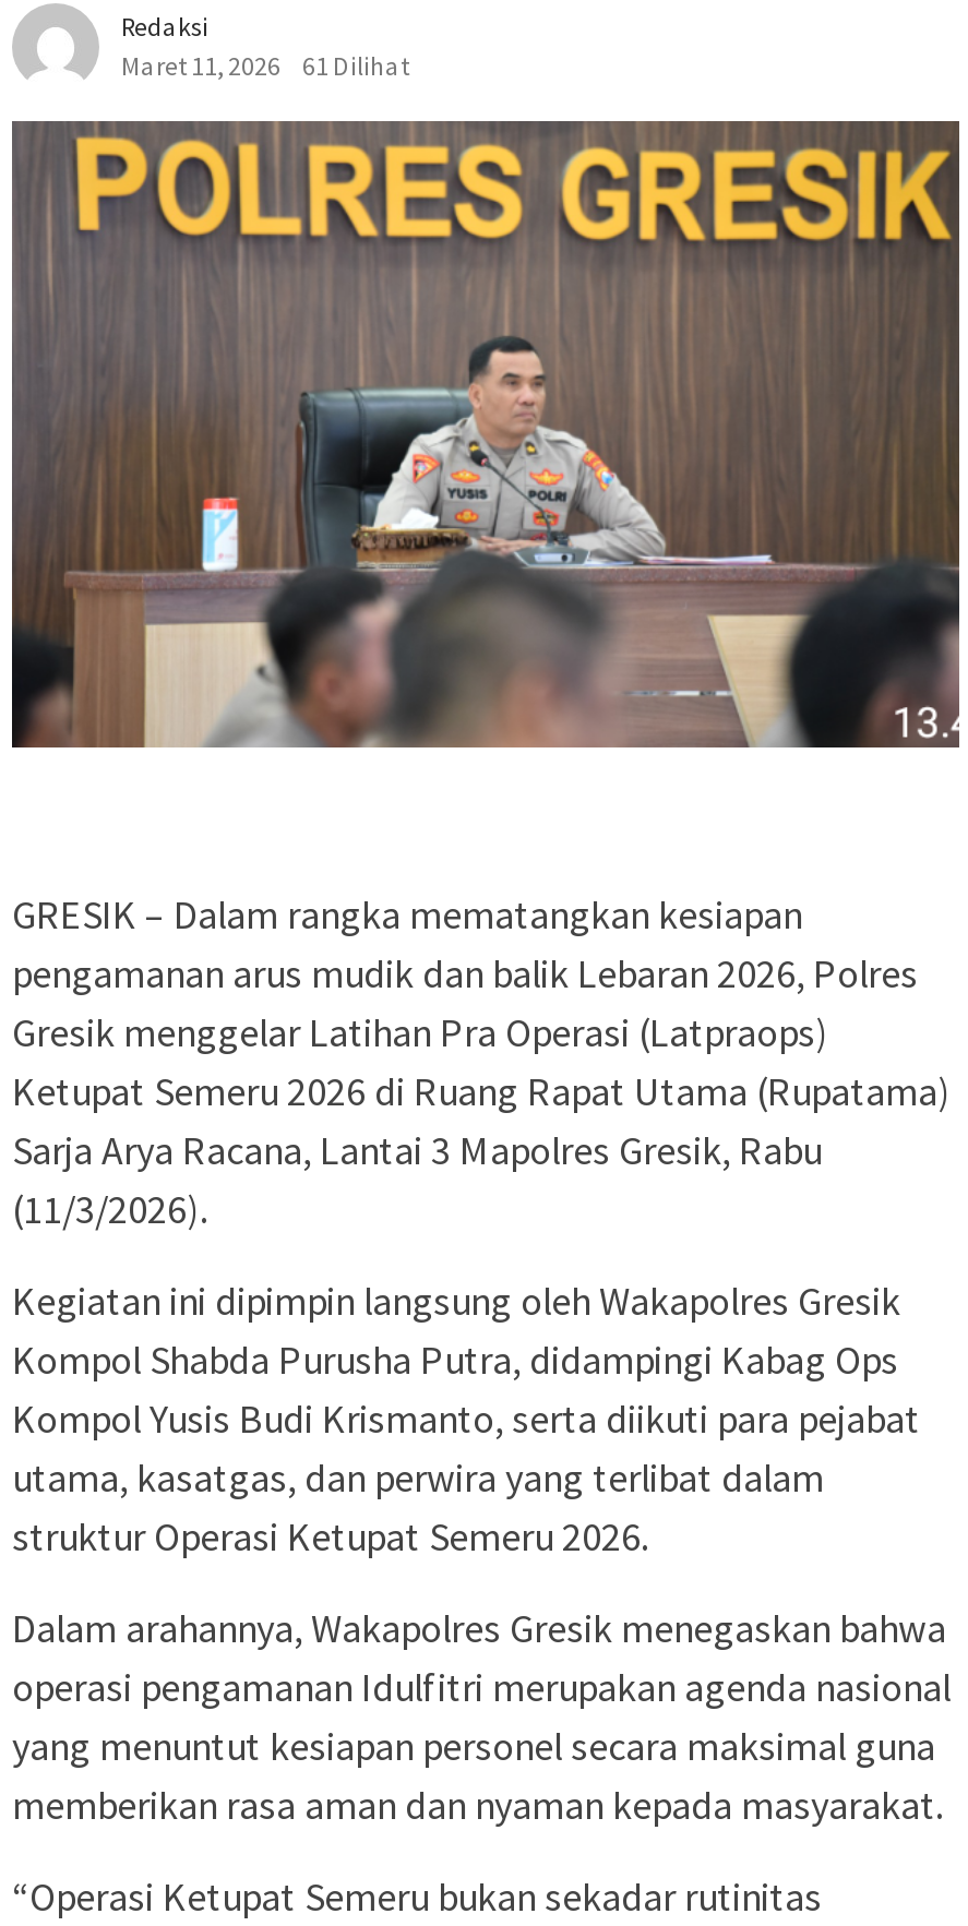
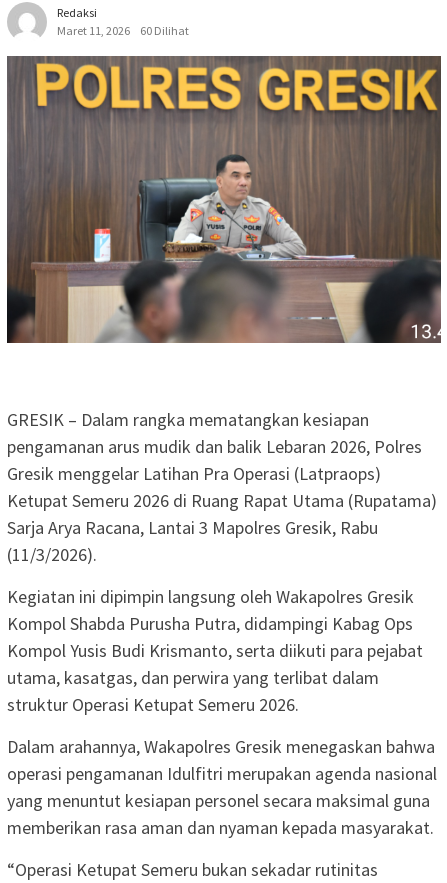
- Maret 11, 2026 61 Dilihat
+ Maret 11, 2026 60 Dilihat
